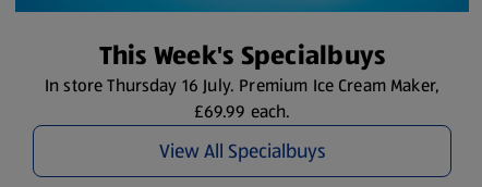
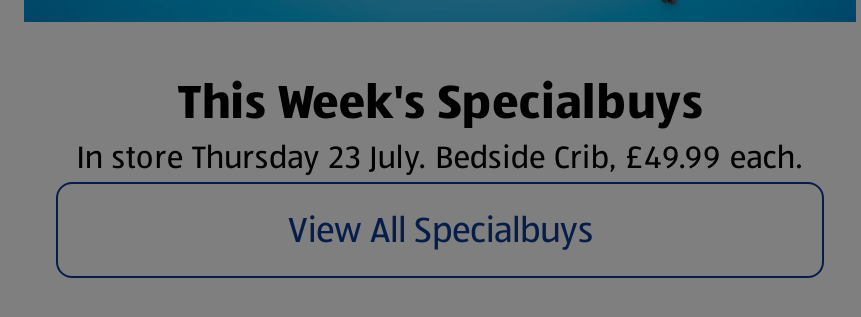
- In store Thursday 16 July. Premium Ice Cream Maker,
- £69.99 each.
+ In store Thursday 23 July. Bedside Crib, £49.99 each.
